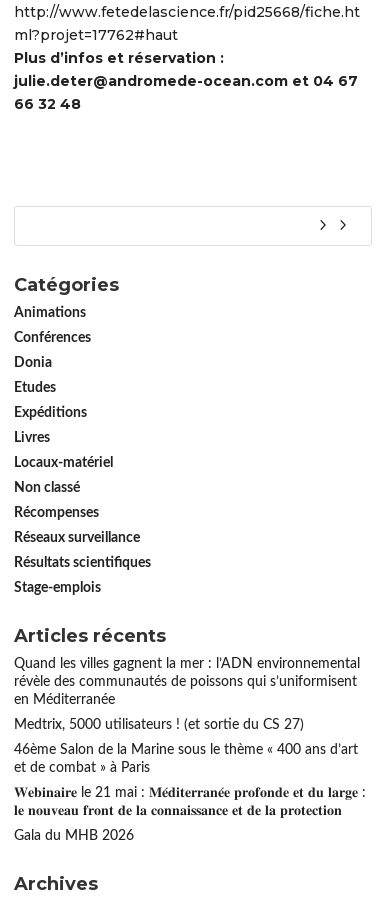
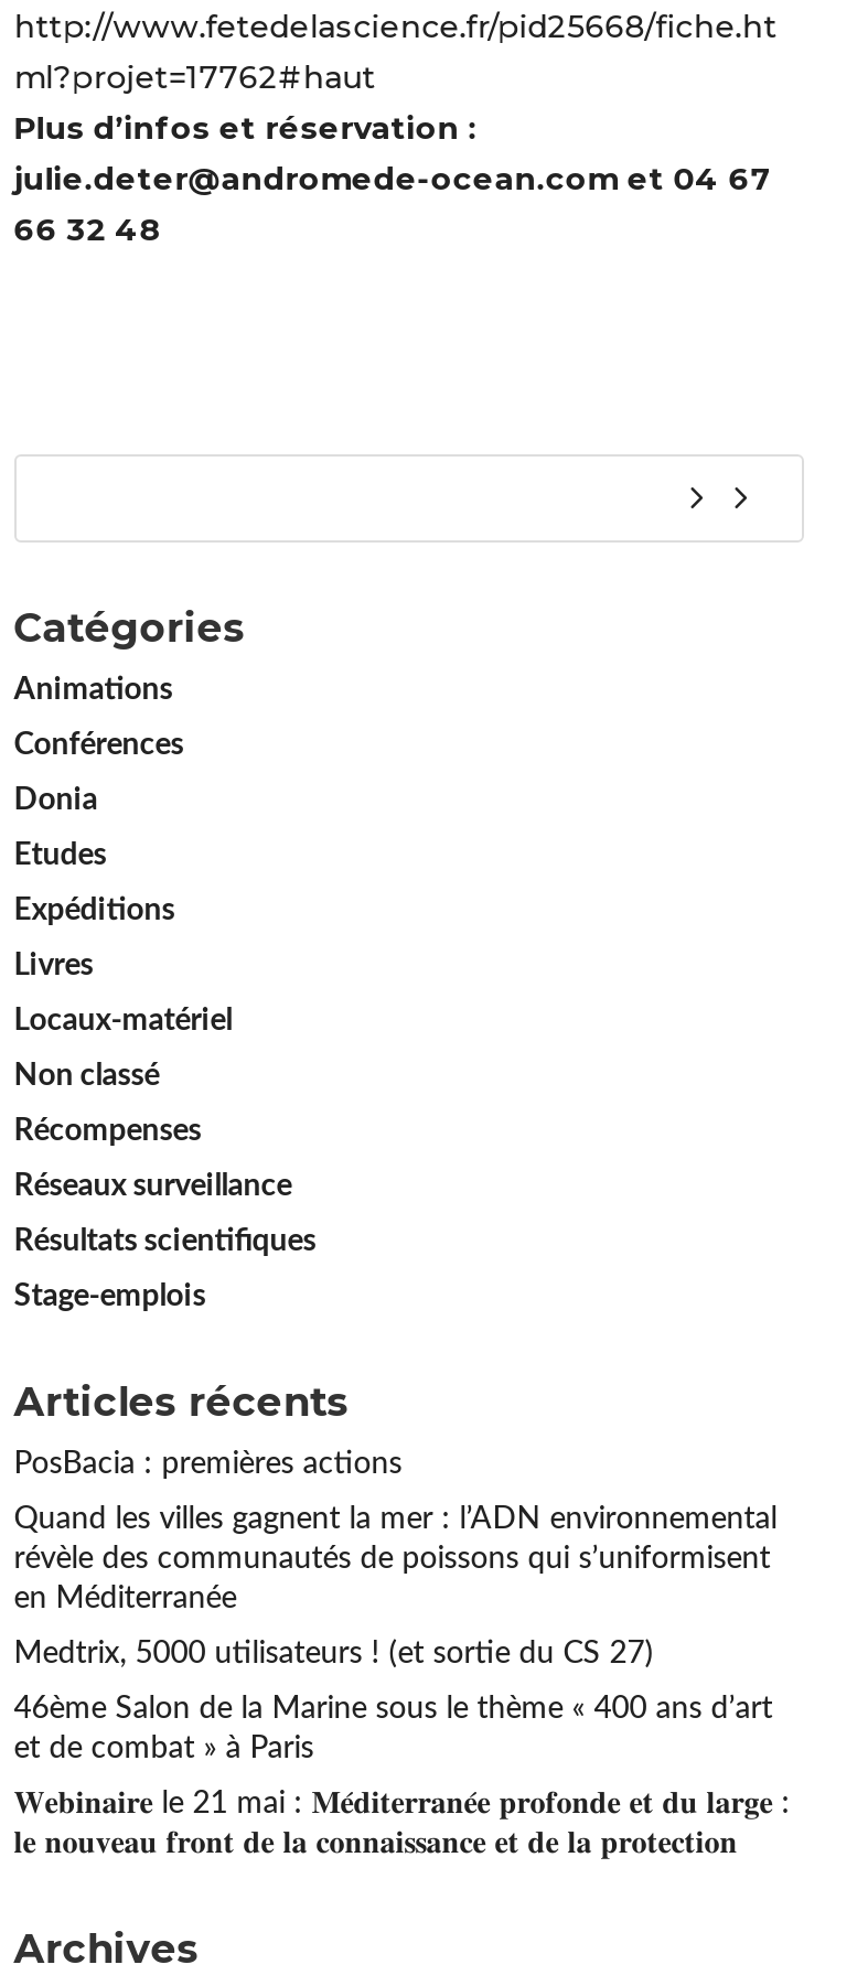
+ PosBacia : premières actions

moved down: Quand les villes gagnent la mer : l’ADN environnemental | révèle des communautés de poissons qui s’uniformisent | en Méditerranée | Medtrix, 5000 utilisateurs ! (et sortie du CS 27) | 46ème Salon de la Marine sous le thème « 400 ans d’art | et de combat » à Paris

- Gala du MHB 2026
